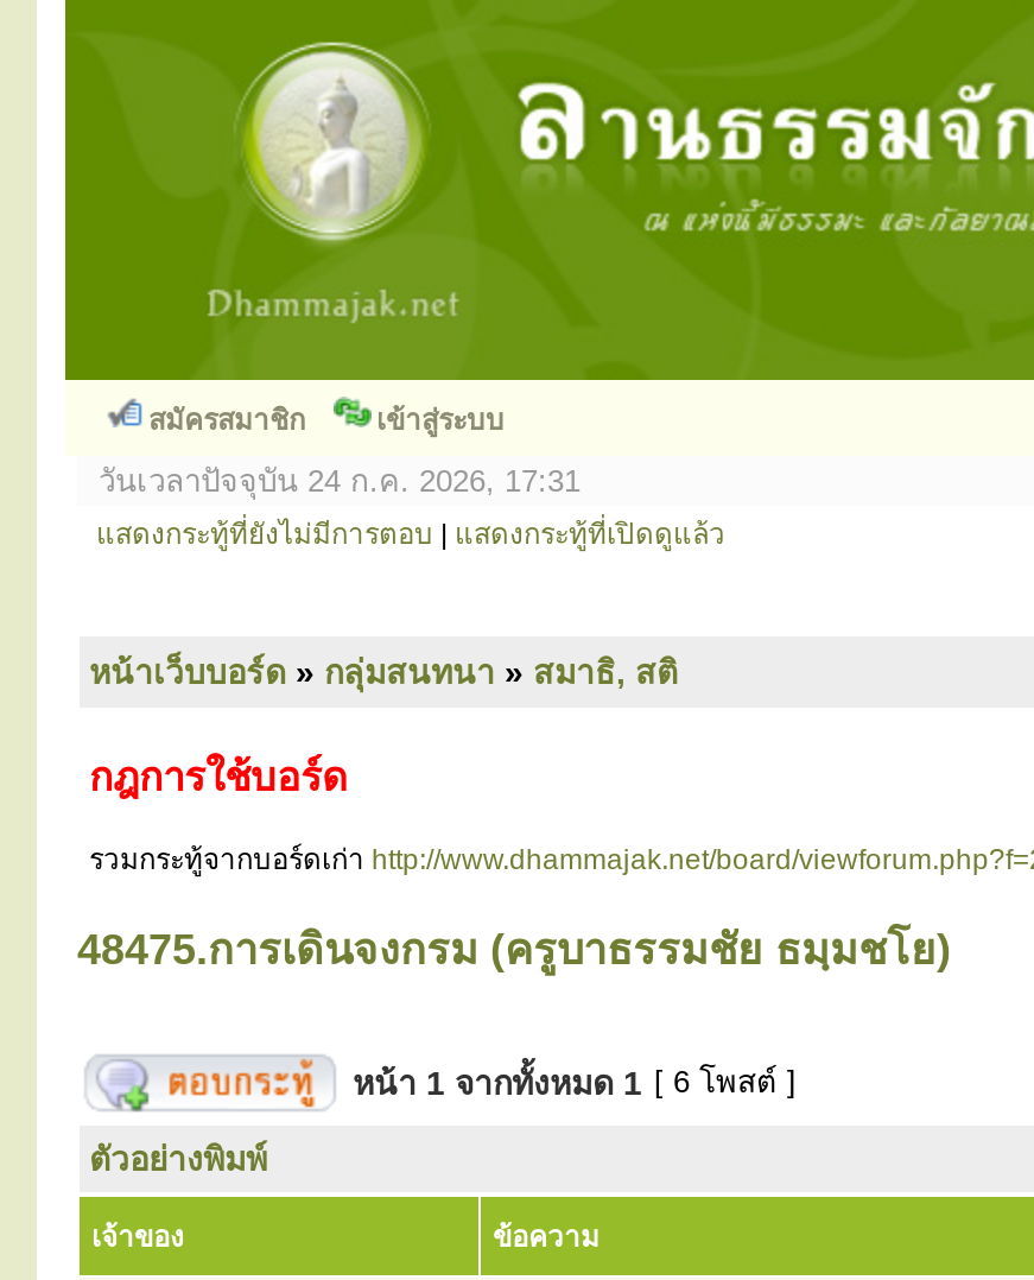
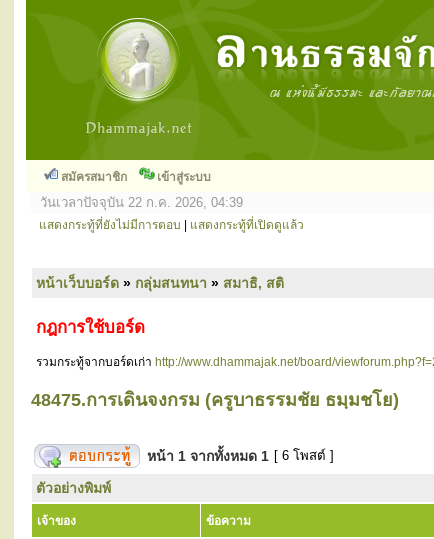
- วันเวลาปัจจุบัน 24 ก.ค. 2026, 17:31
+ วันเวลาปัจจุบัน 22 ก.ค. 2026, 04:39
